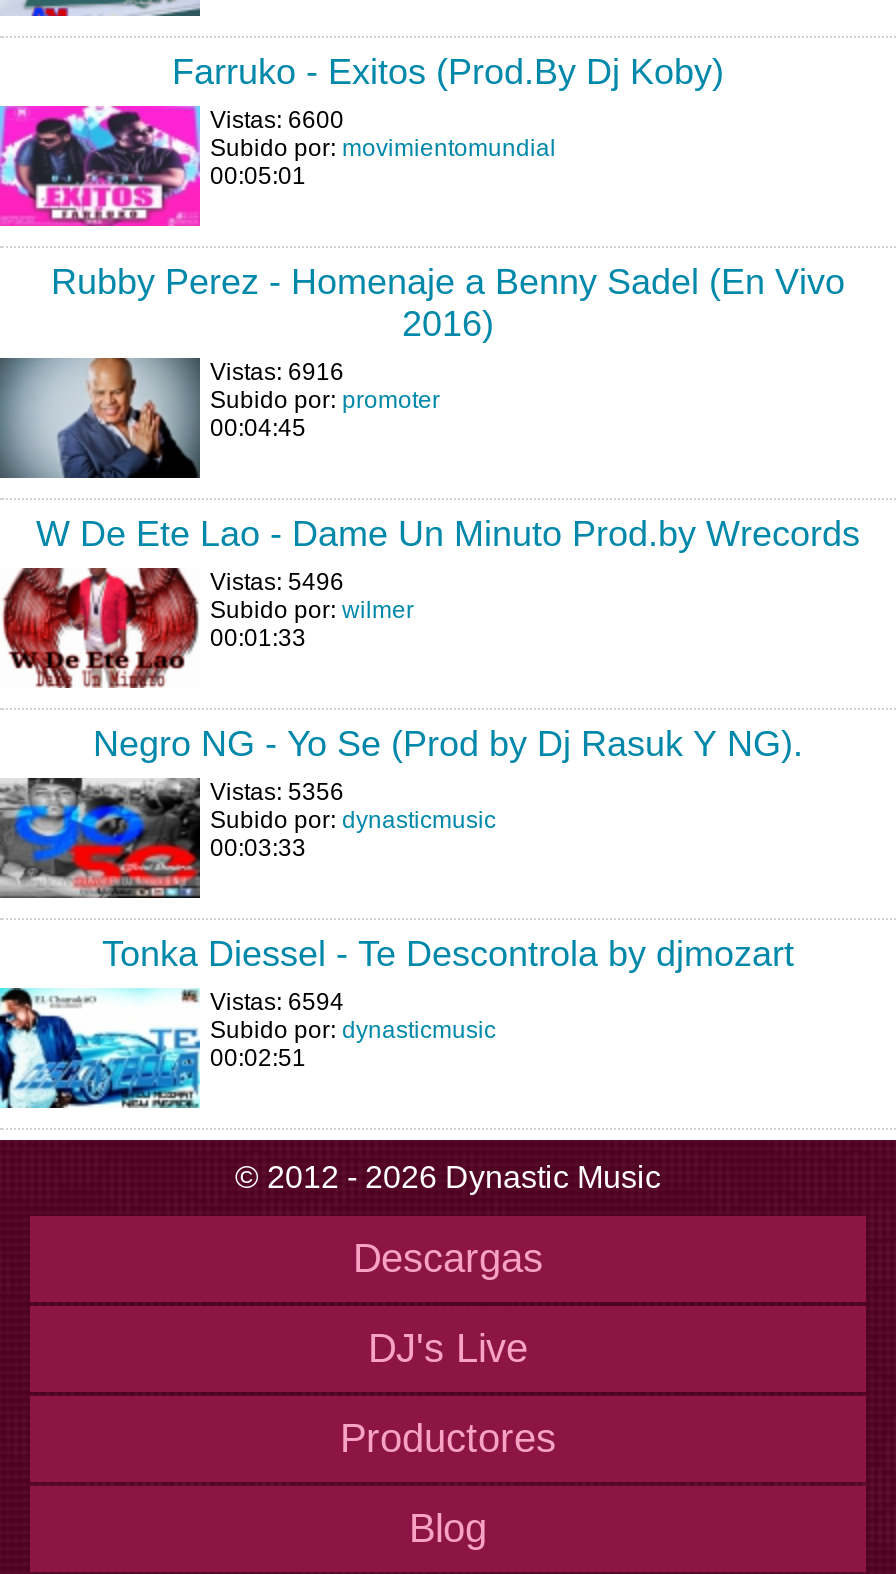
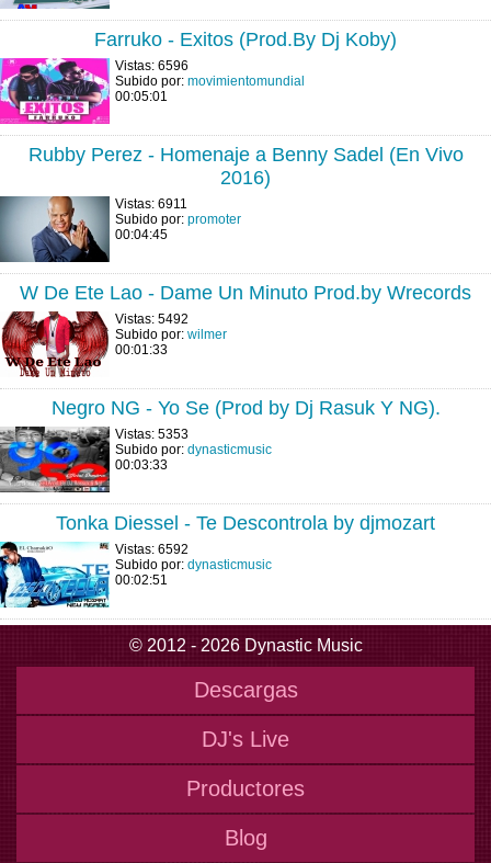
- Vistas: 6600
+ Vistas: 6596

- Vistas: 6916
+ Vistas: 6911

- Vistas: 5496
+ Vistas: 5492

- Vistas: 5356
+ Vistas: 5353

- Vistas: 6594
+ Vistas: 6592
